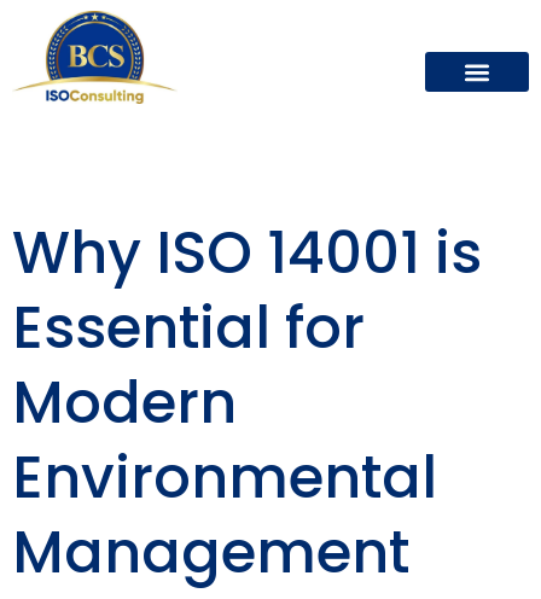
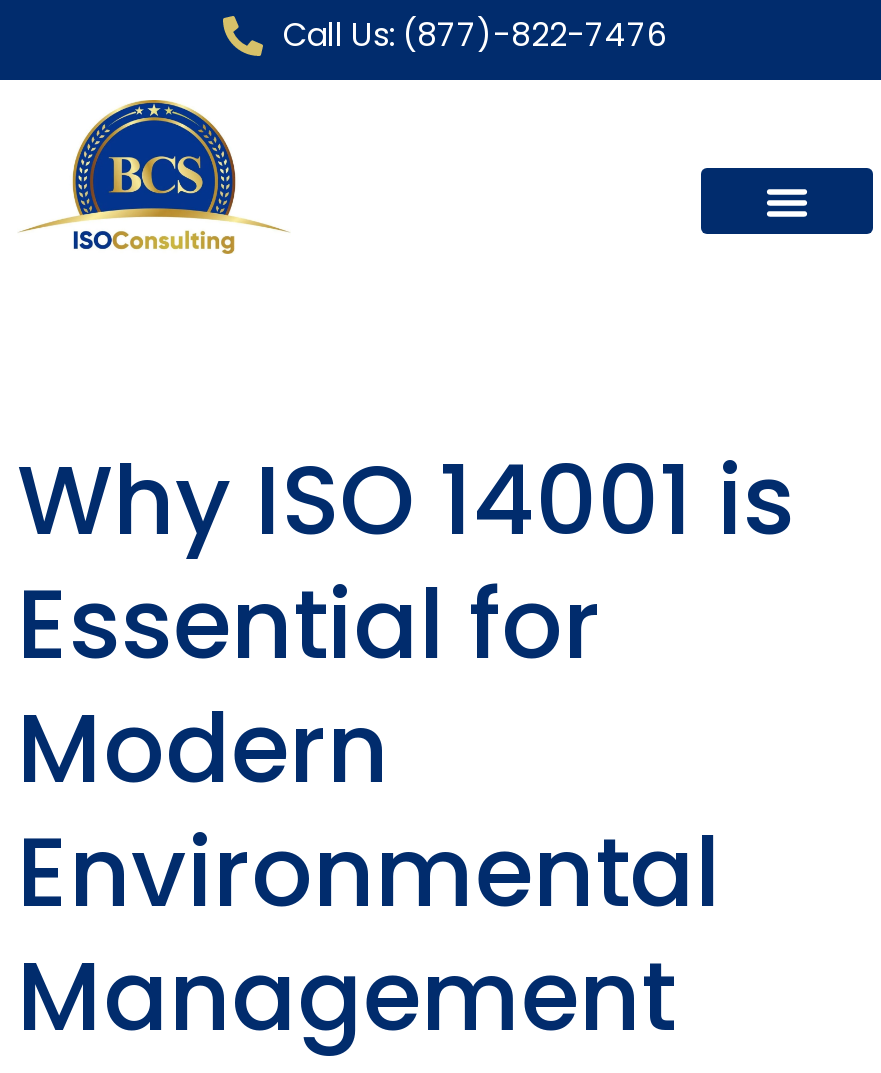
+ Call Us: (877)-822-7476
